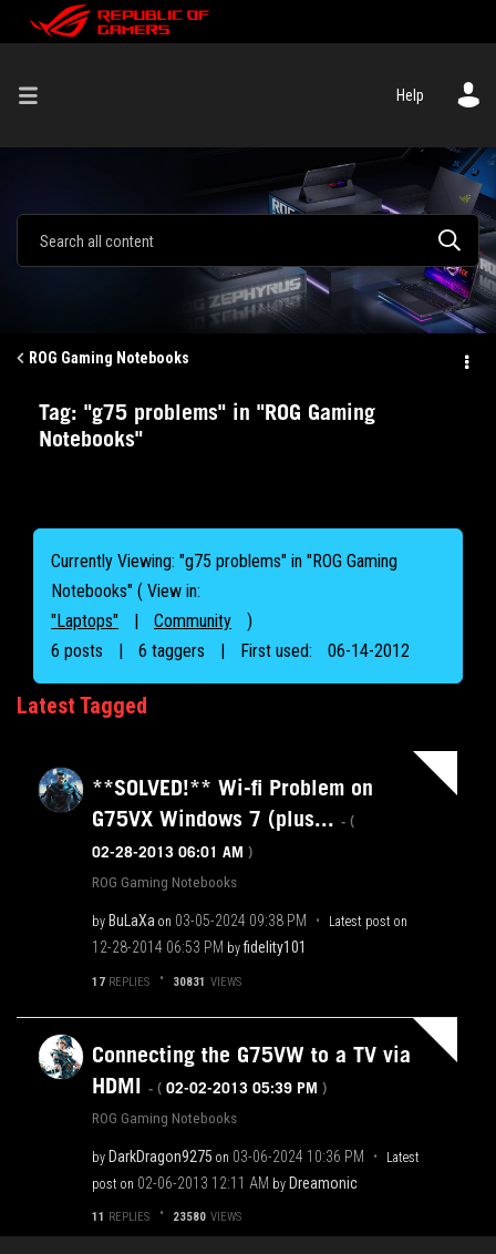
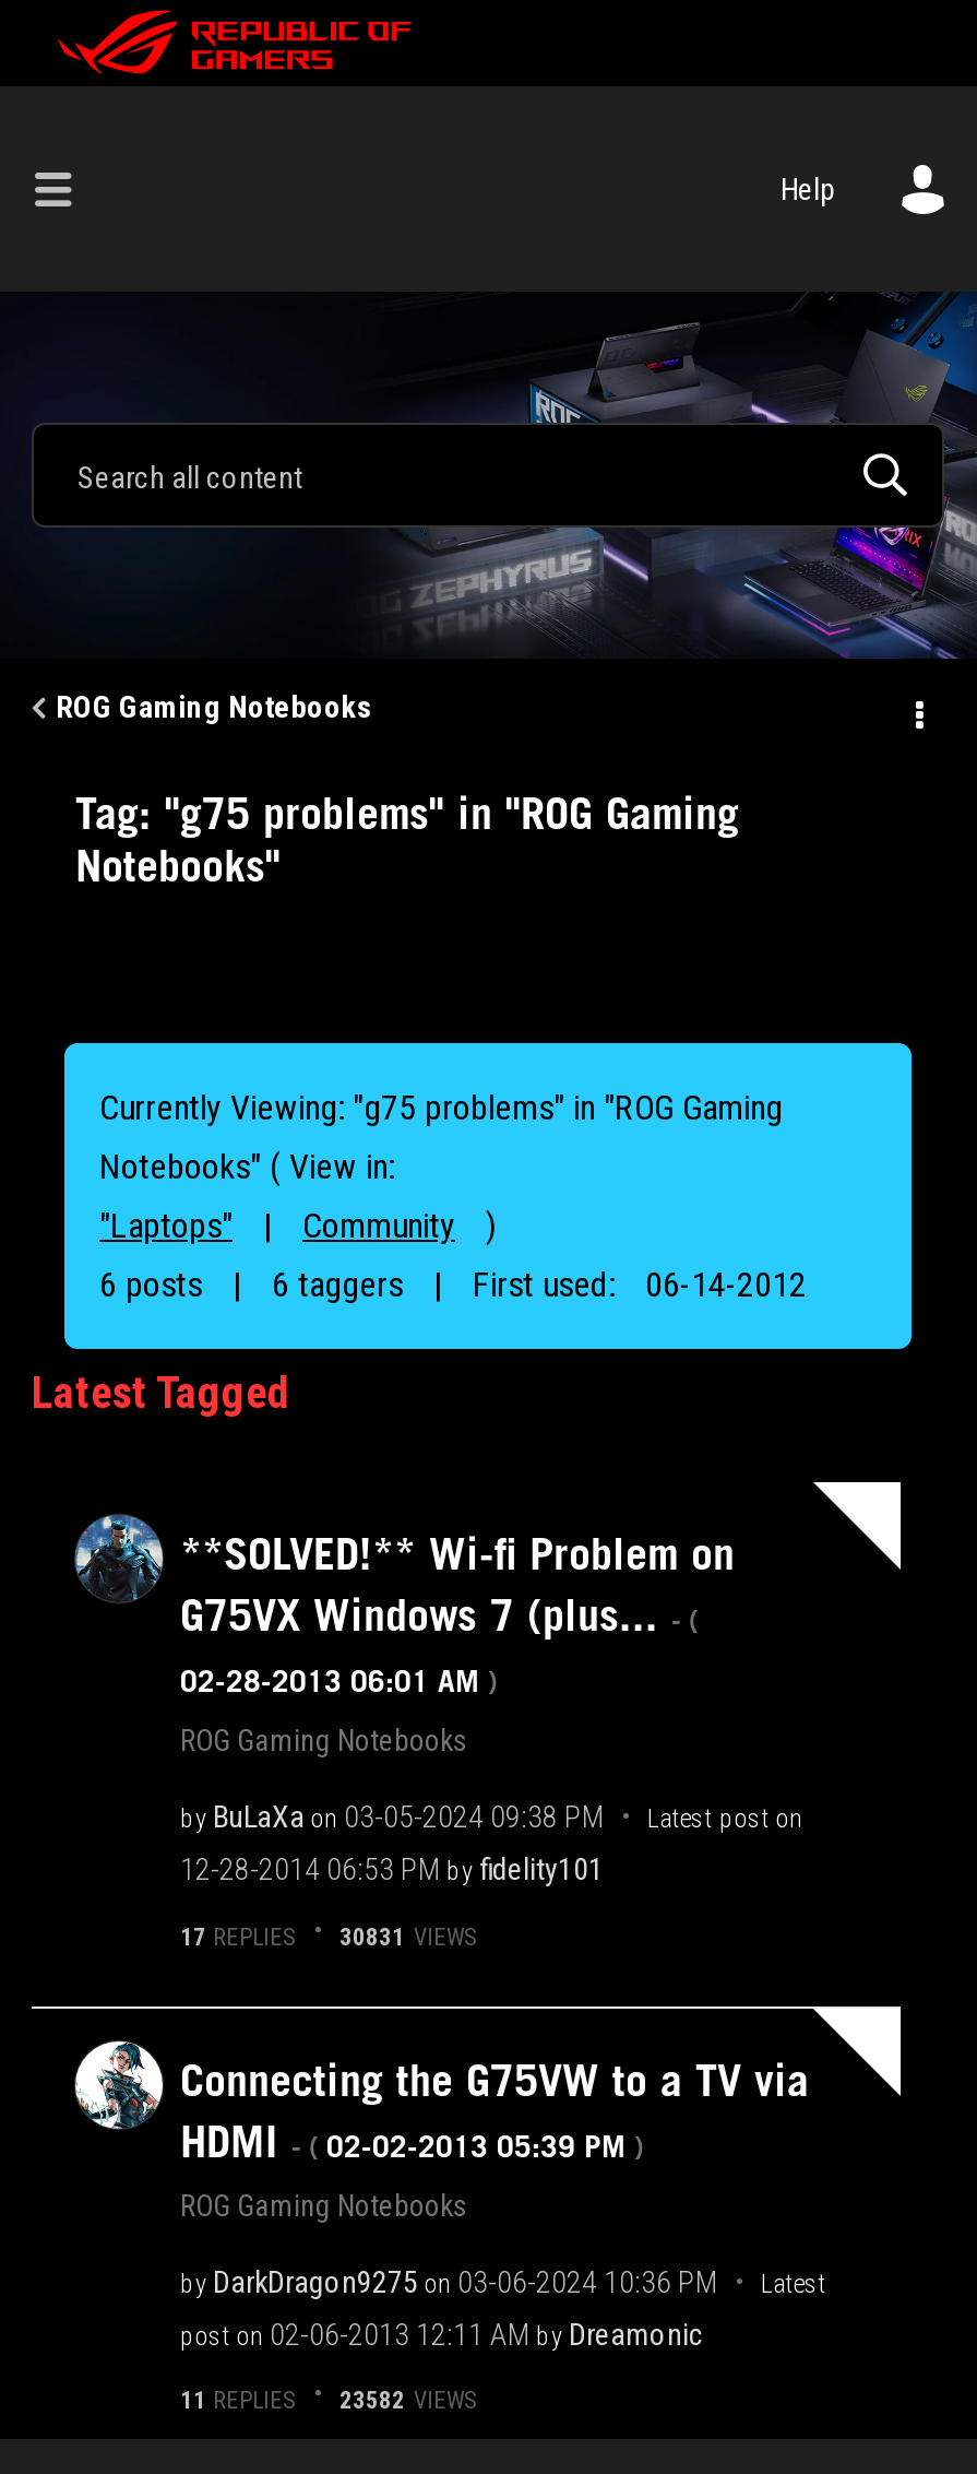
- 11 REPLIES 23580 VIEWS
+ 11 REPLIES 23582 VIEWS
